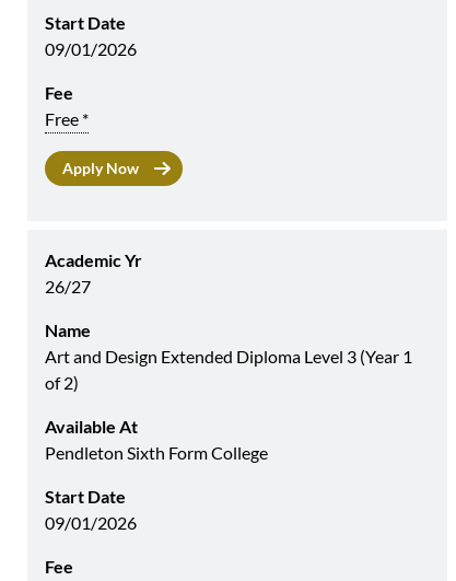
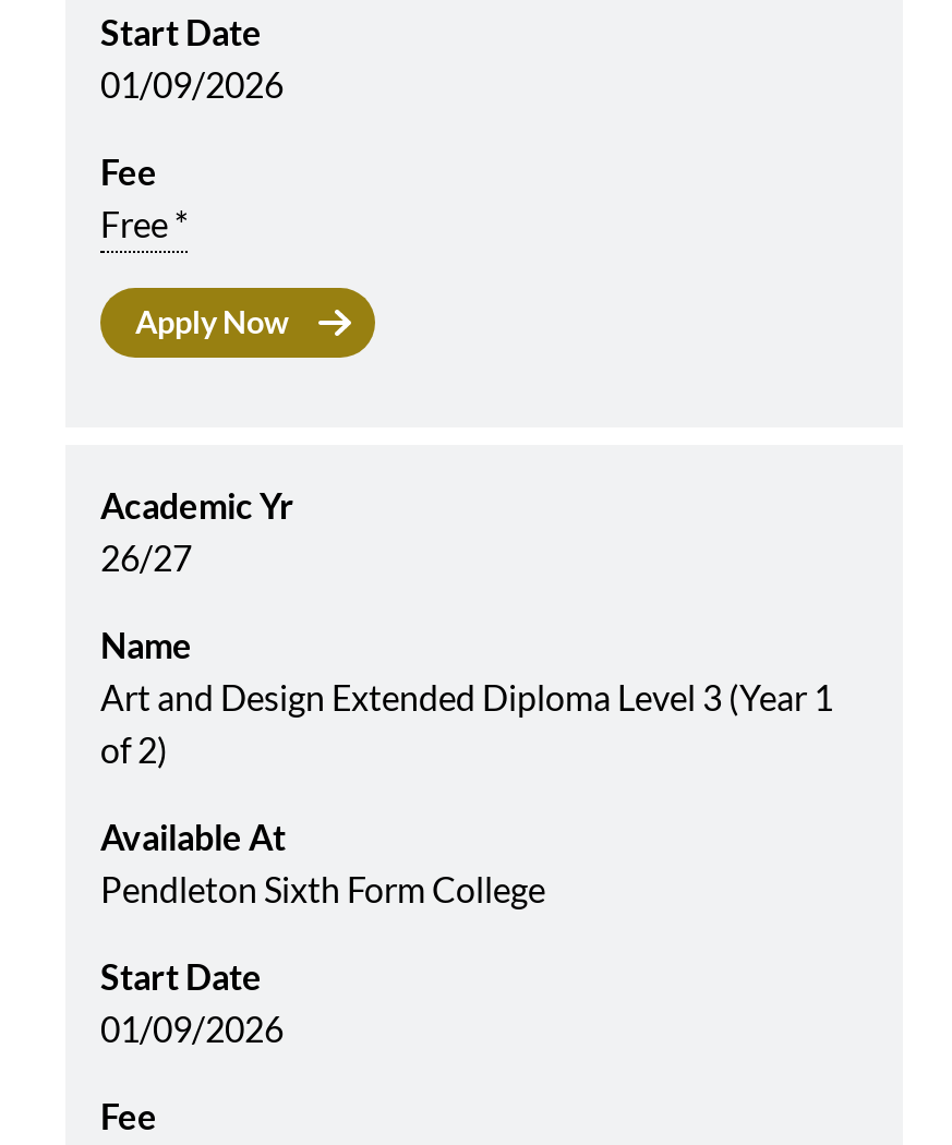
- 09/01/2026
+ 01/09/2026

- 09/01/2026
+ 01/09/2026
